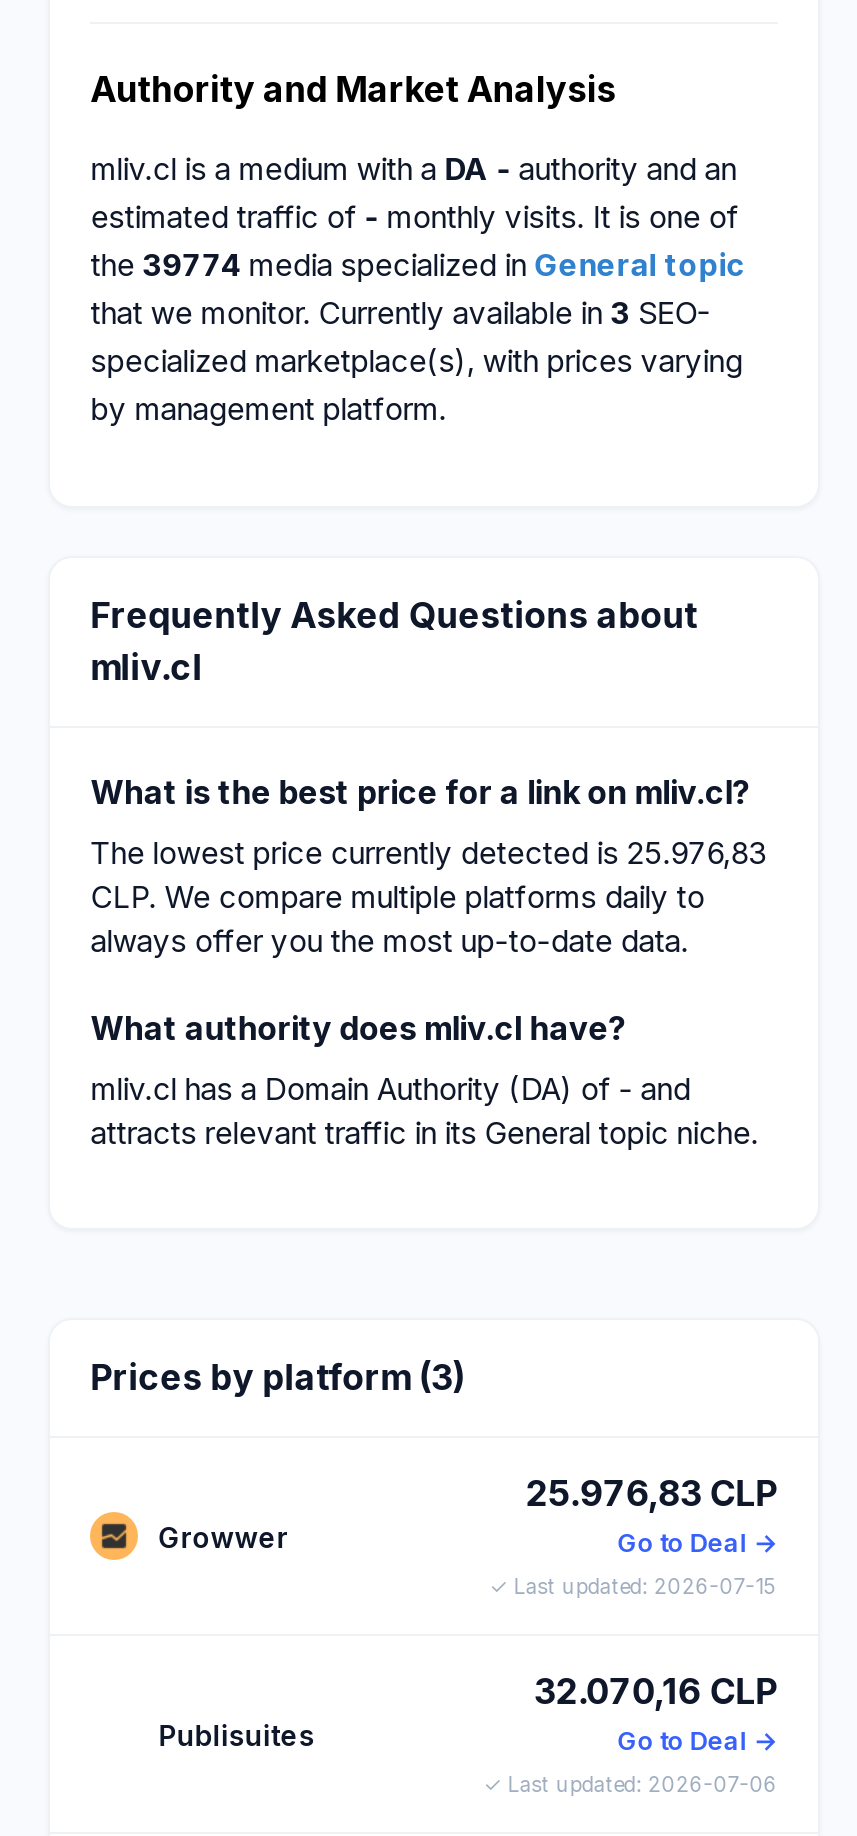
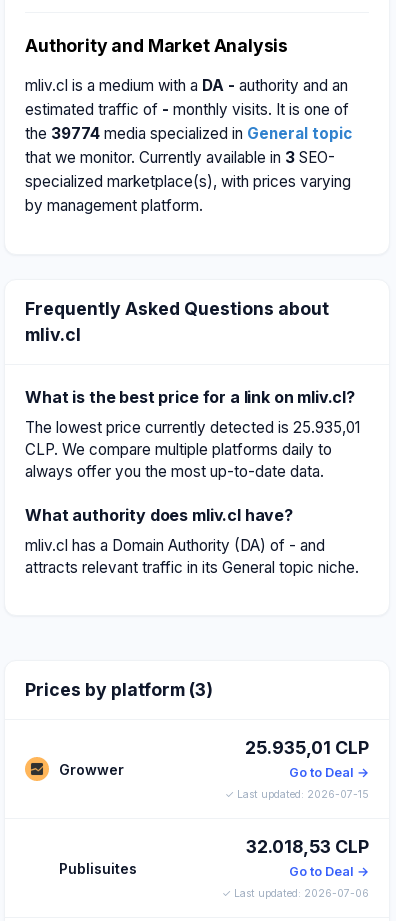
- The lowest price currently detected is 25.976,83
+ The lowest price currently detected is 25.935,01

- 25.976,83 CLP
+ 25.935,01 CLP

- 32.070,16 CLP
+ 32.018,53 CLP
